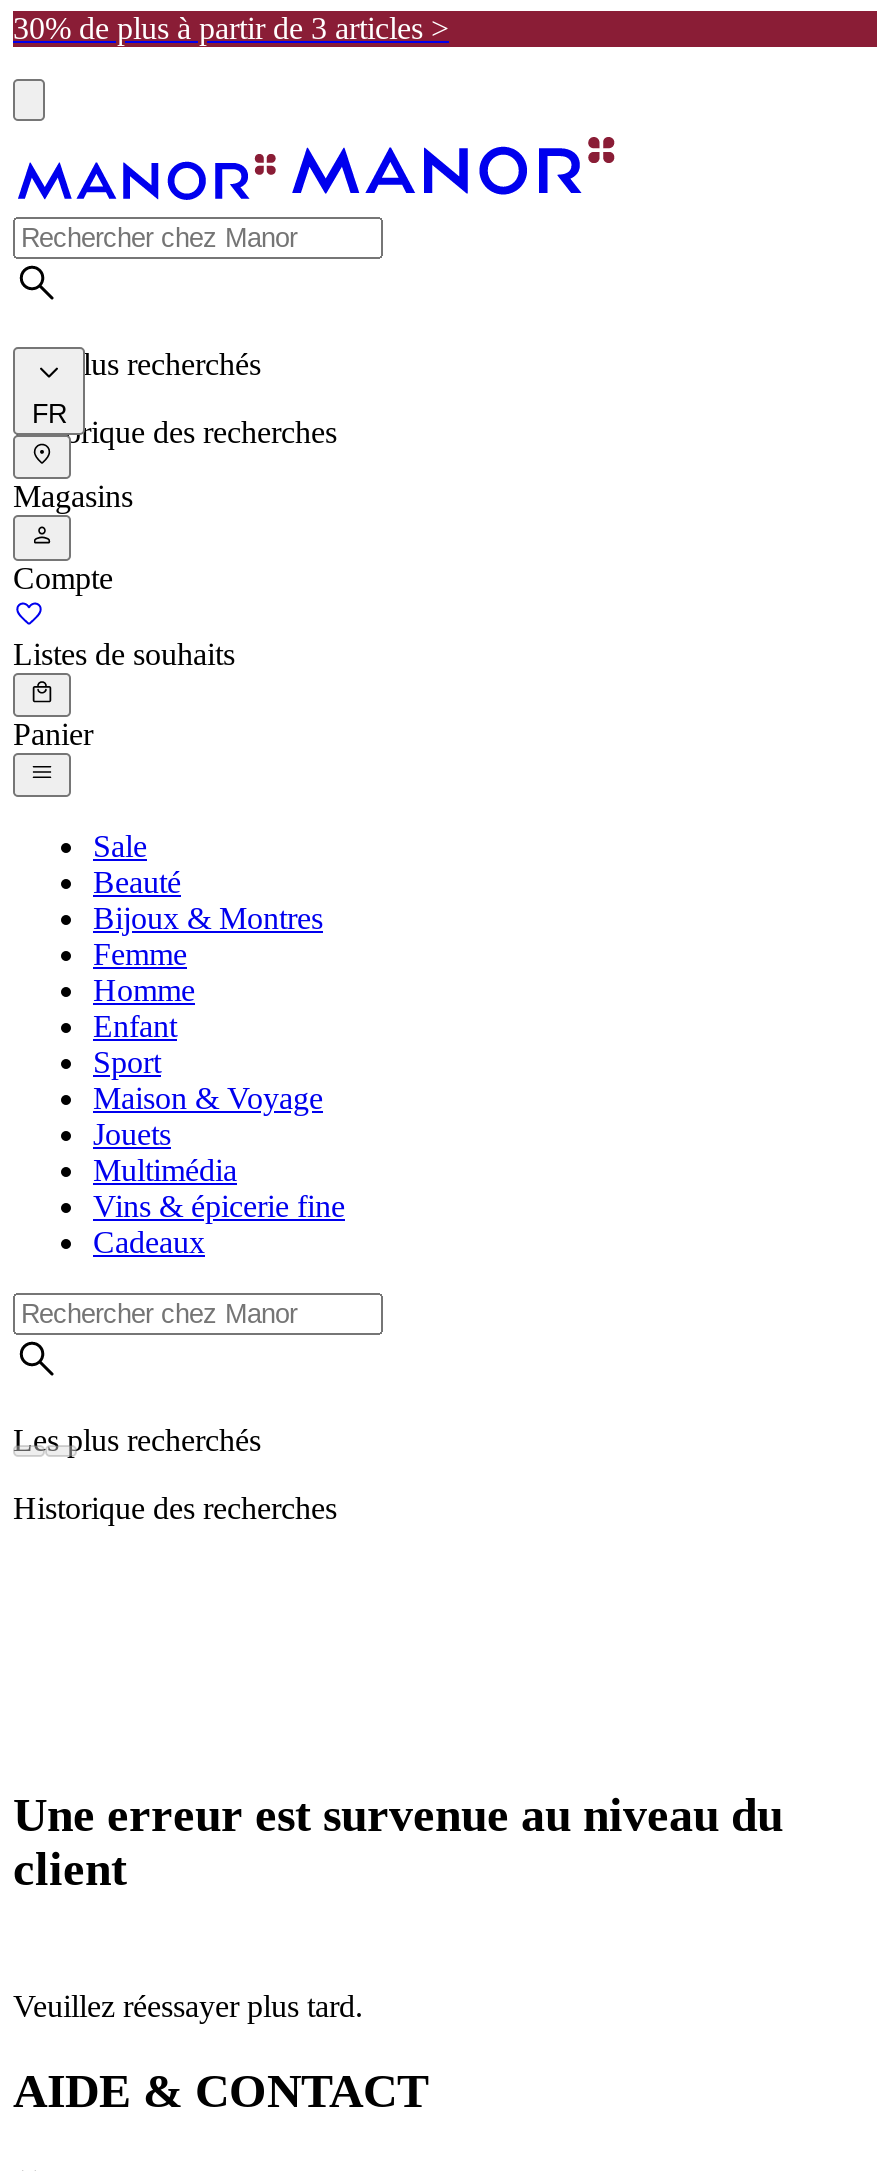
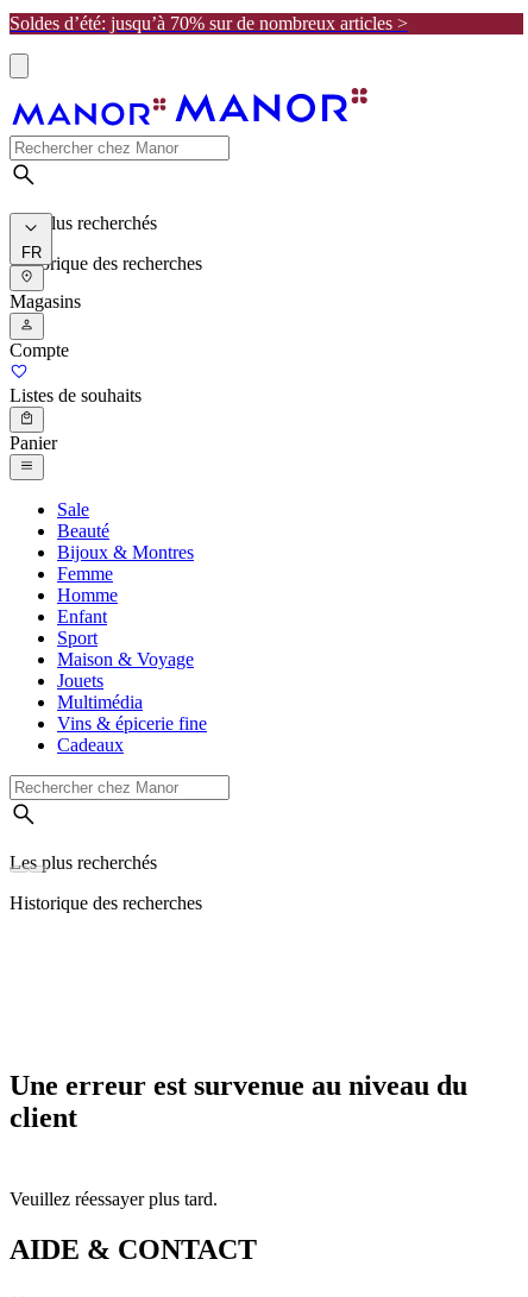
- 30% de plus à partir de 3 articles >
+ Soldes d’été: jusqu’à 70% sur de nombreux articles >
